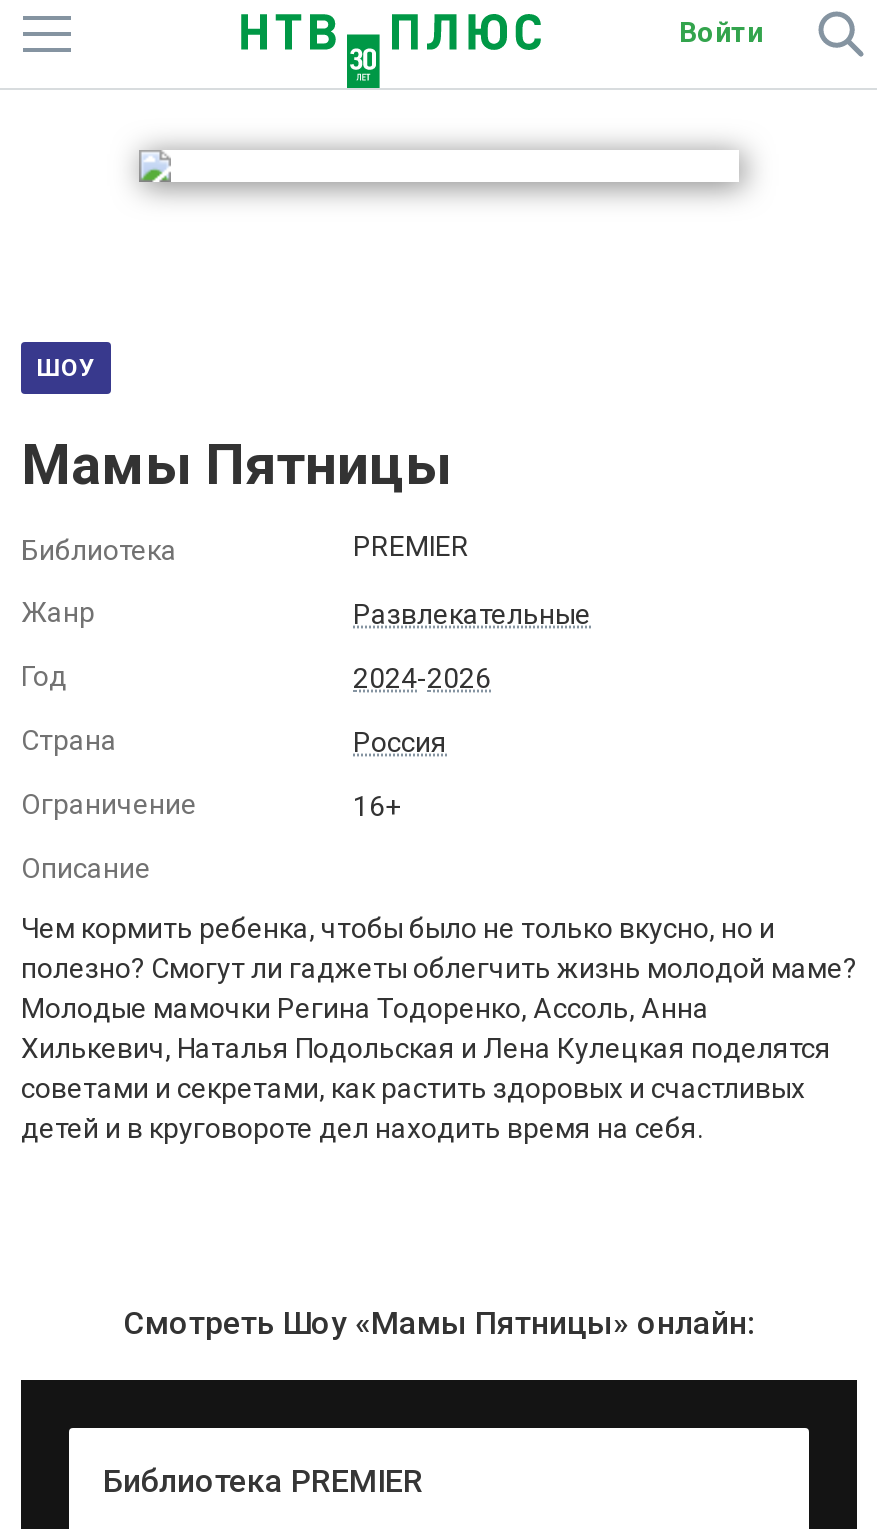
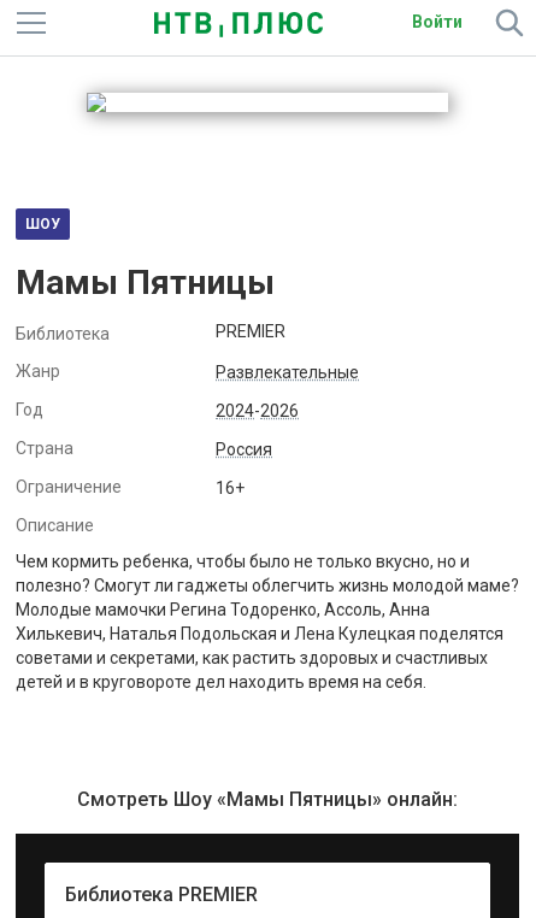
- [image]
+ [image]
